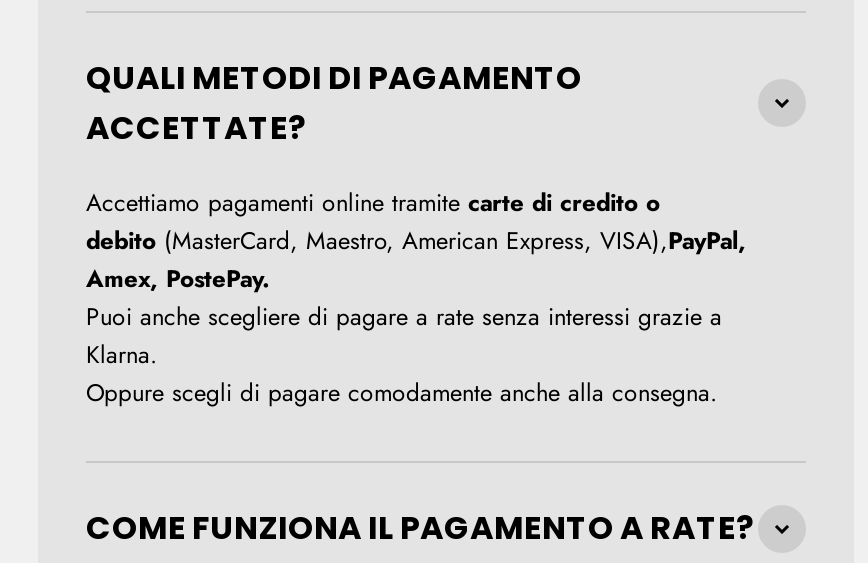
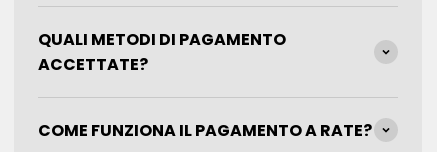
- Accettiamo pagamenti online tramite carte di credito o
- debito (MasterCard, Maestro, American Express, VISA),PayPal,
- Amex, PostePay.
- Puoi anche scegliere di pagare a rate senza interessi grazie a
- Klarna.
- Oppure scegli di pagare comodamente anche alla consegna.
